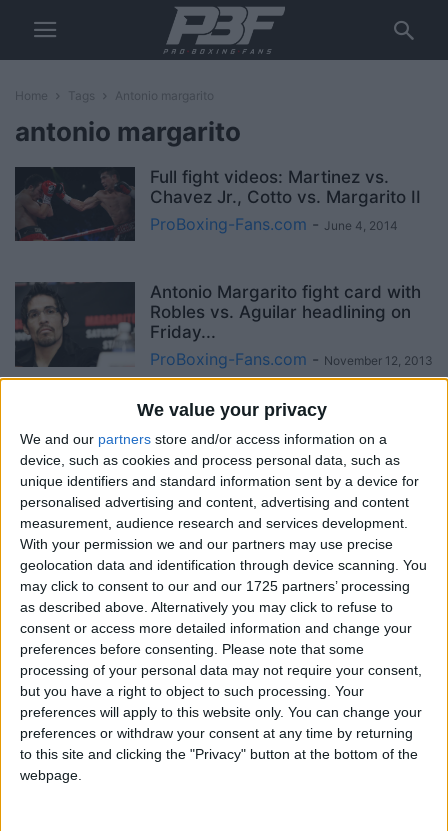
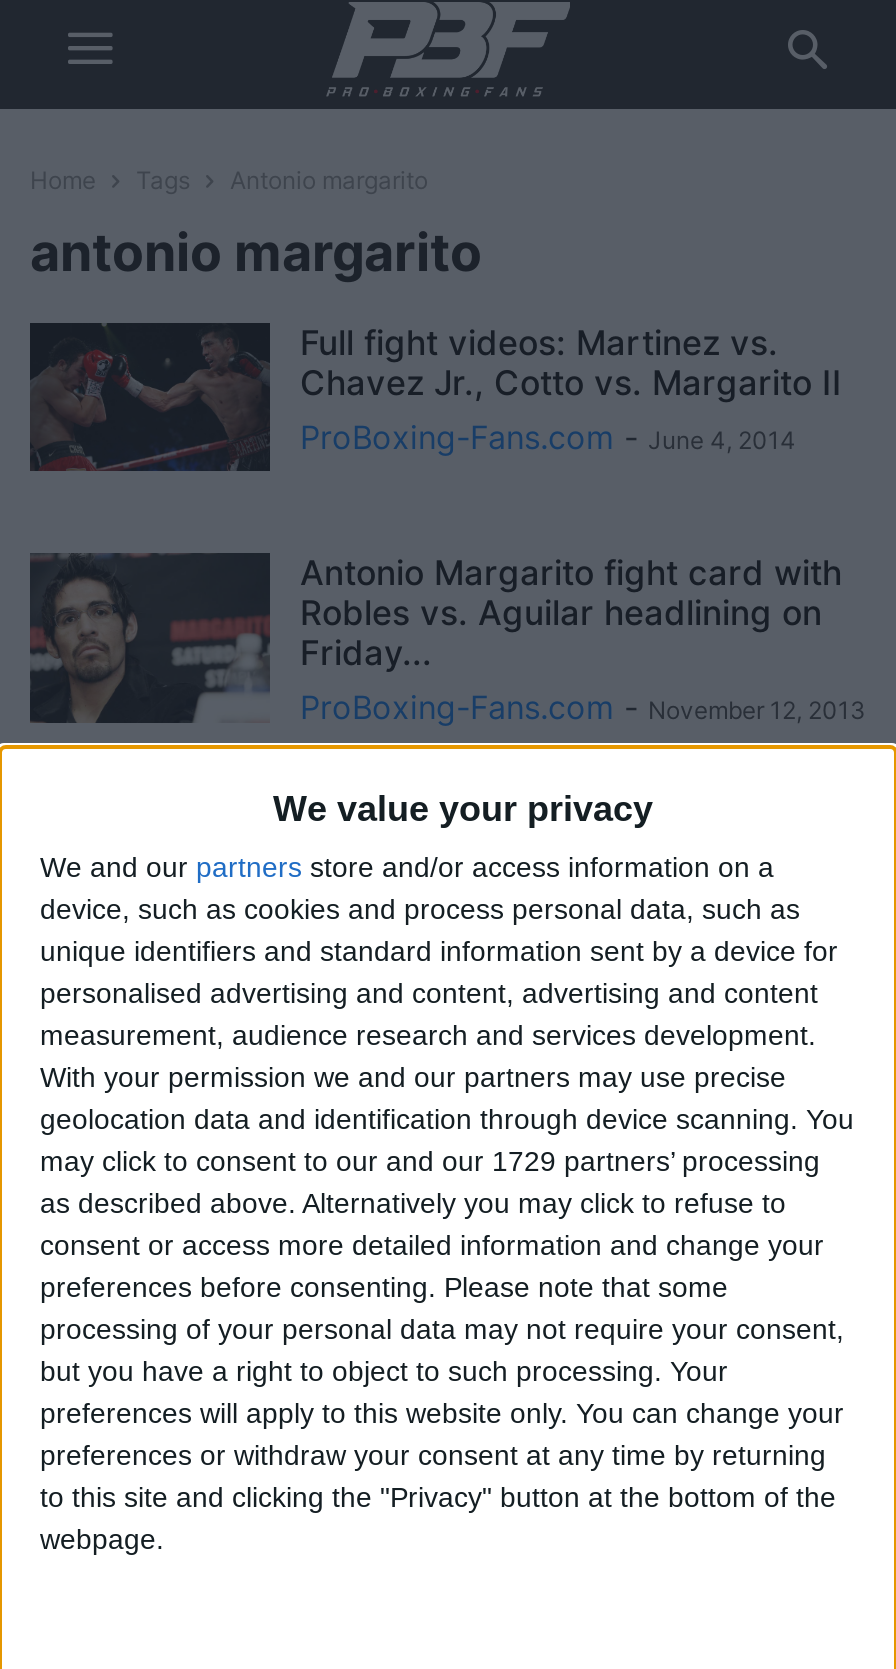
- may click to consent to our and our 1725 partners’ processing
+ may click to consent to our and our 1729 partners’ processing
